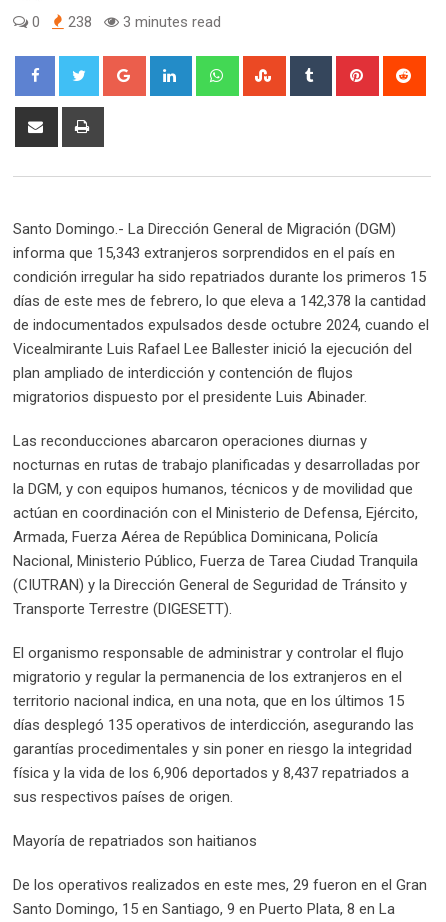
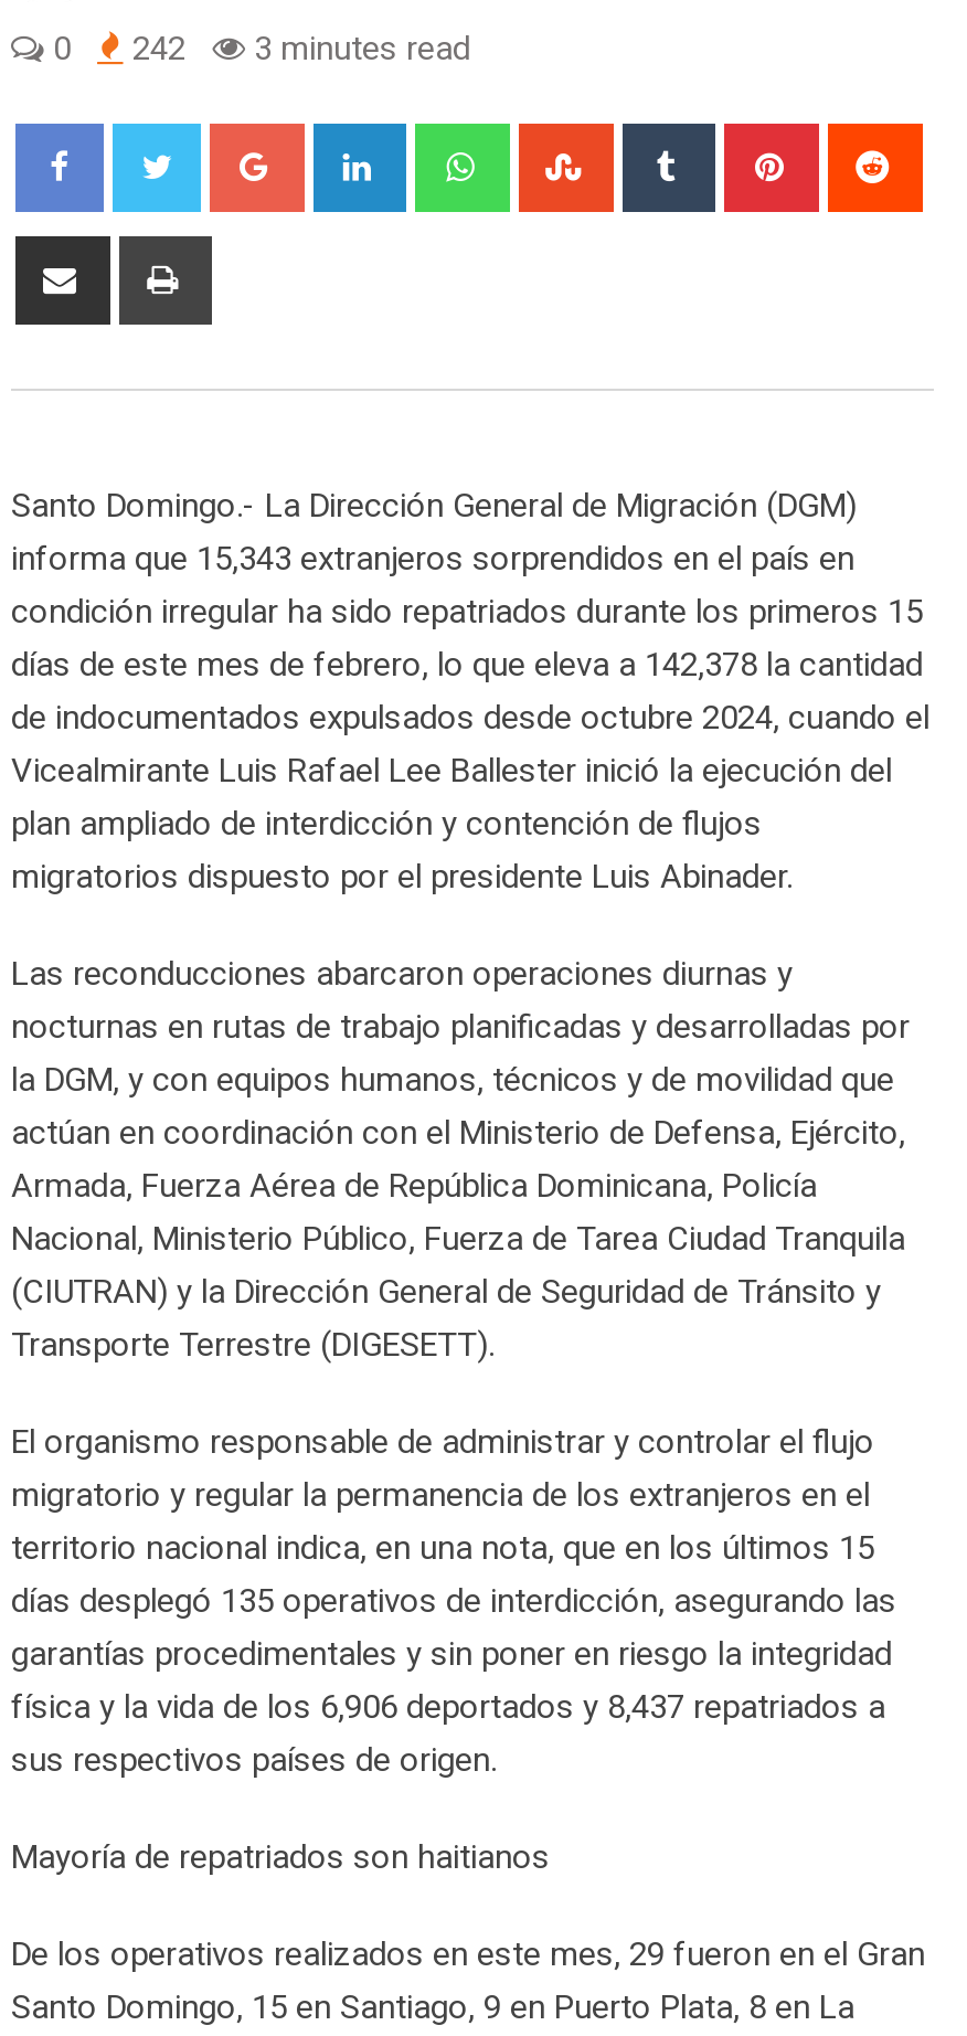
- 0 238 3 minutes read
+ 0 242 3 minutes read
